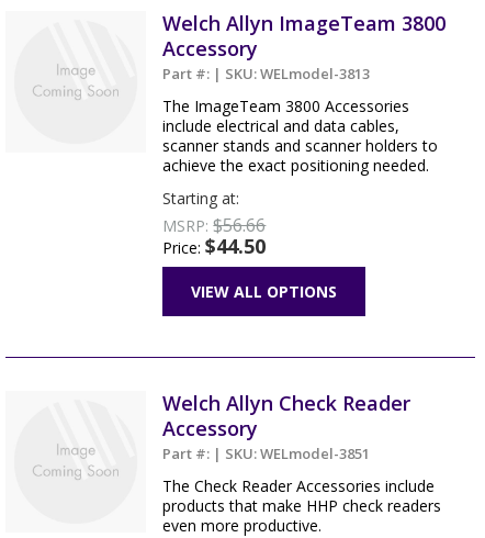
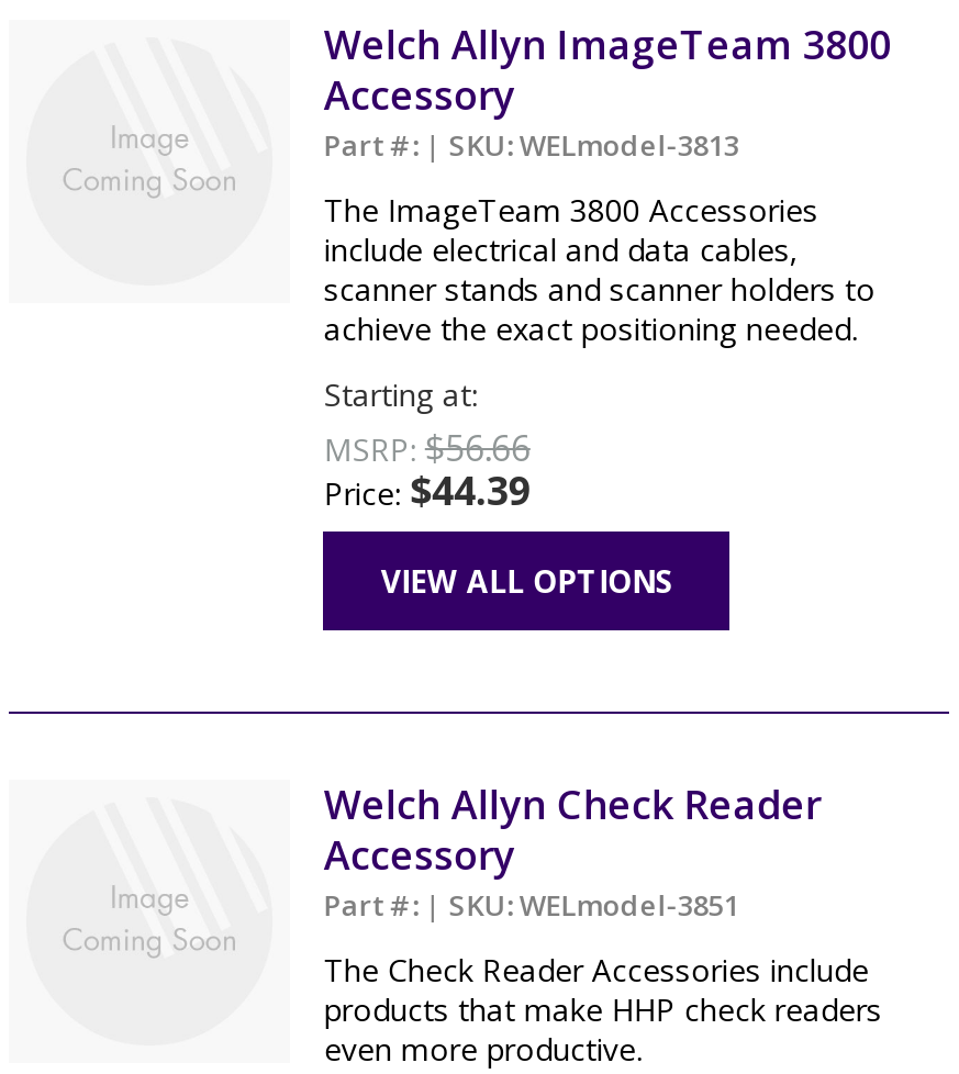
- Price: $44.50
+ Price: $44.39
